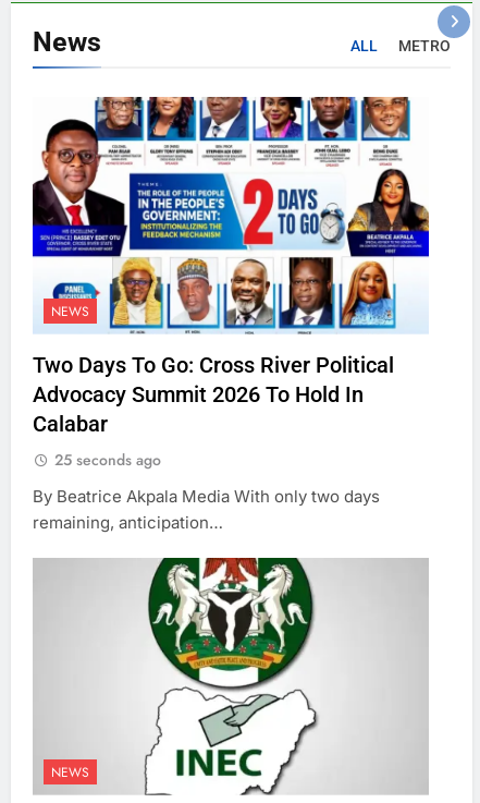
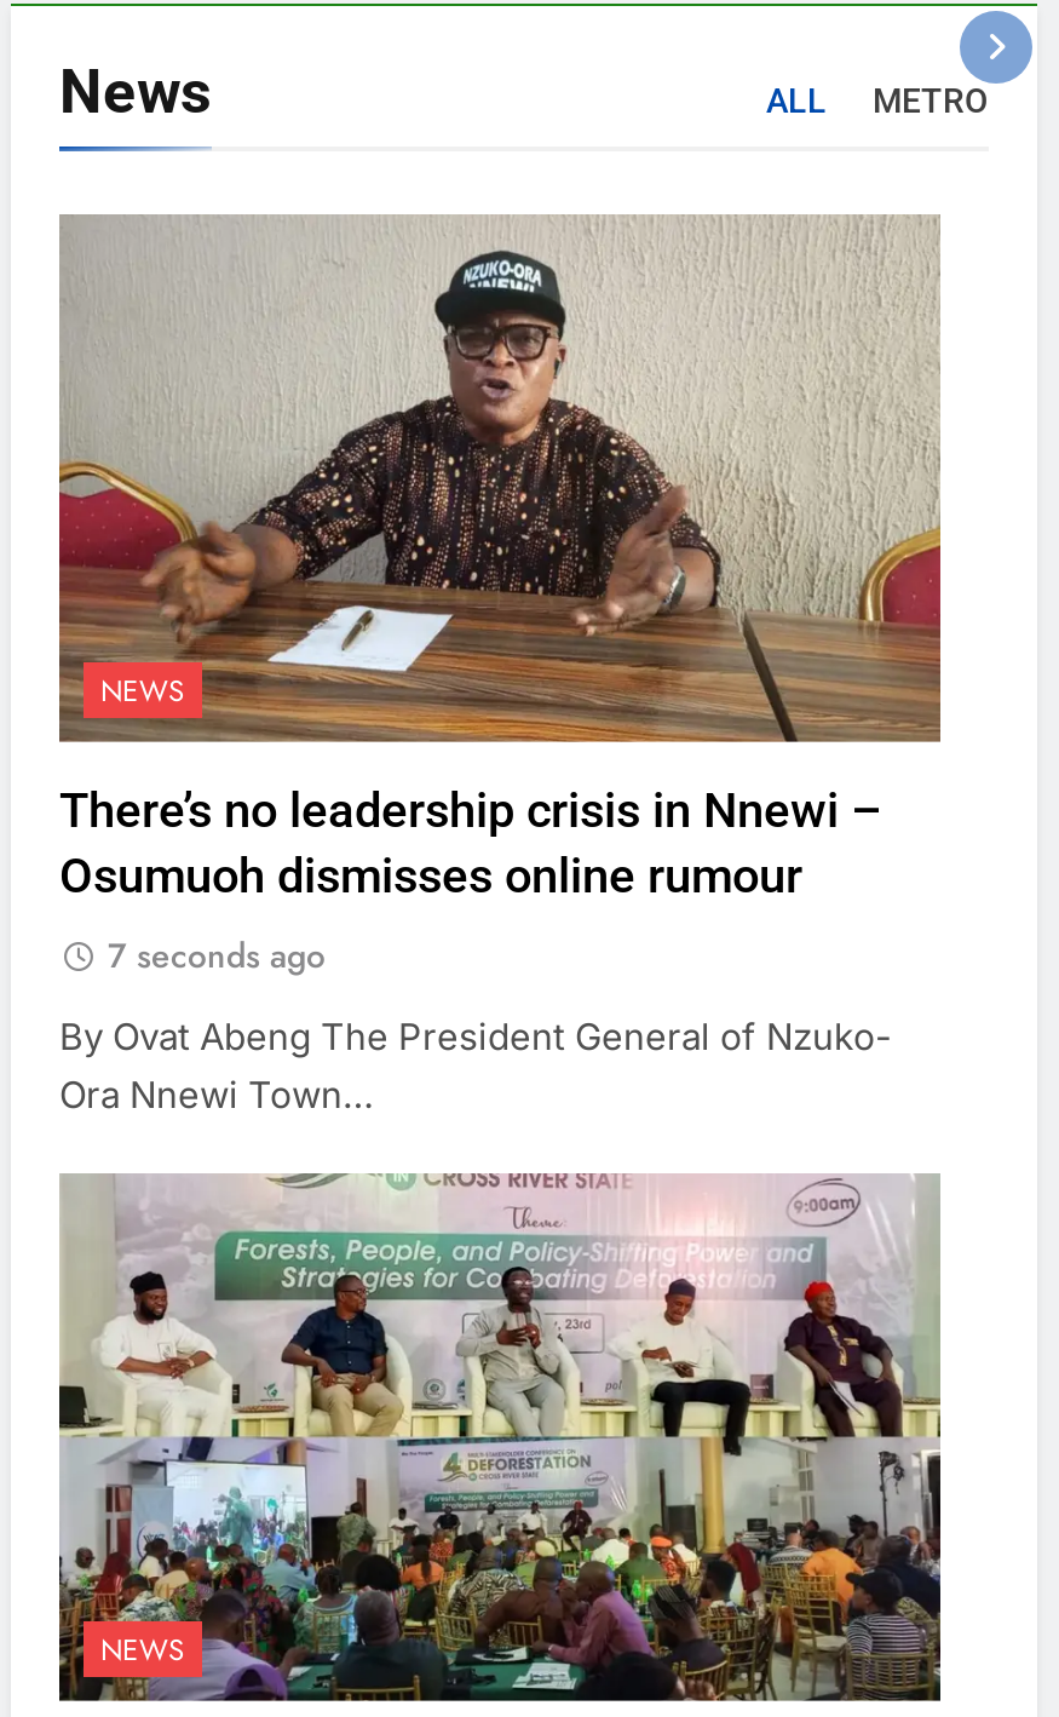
- [image]
- Two Days To Go: Cross River Political
- Advocacy Summit 2026 To Hold In
- Calabar
+ [image]
+ There’s no leadership crisis in Nnewi –
+ Osumuoh dismisses online rumour

- 25 seconds ago
+ 7 seconds ago

- By Beatrice Akpala Media With only two days
- remaining, anticipation…
+ By Ovat Abeng The President General of Nzuko-
+ Ora Nnewi Town…

- [image]
+ [image]
